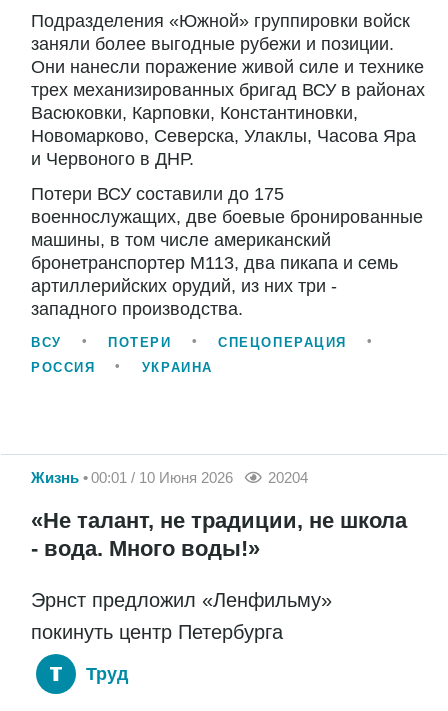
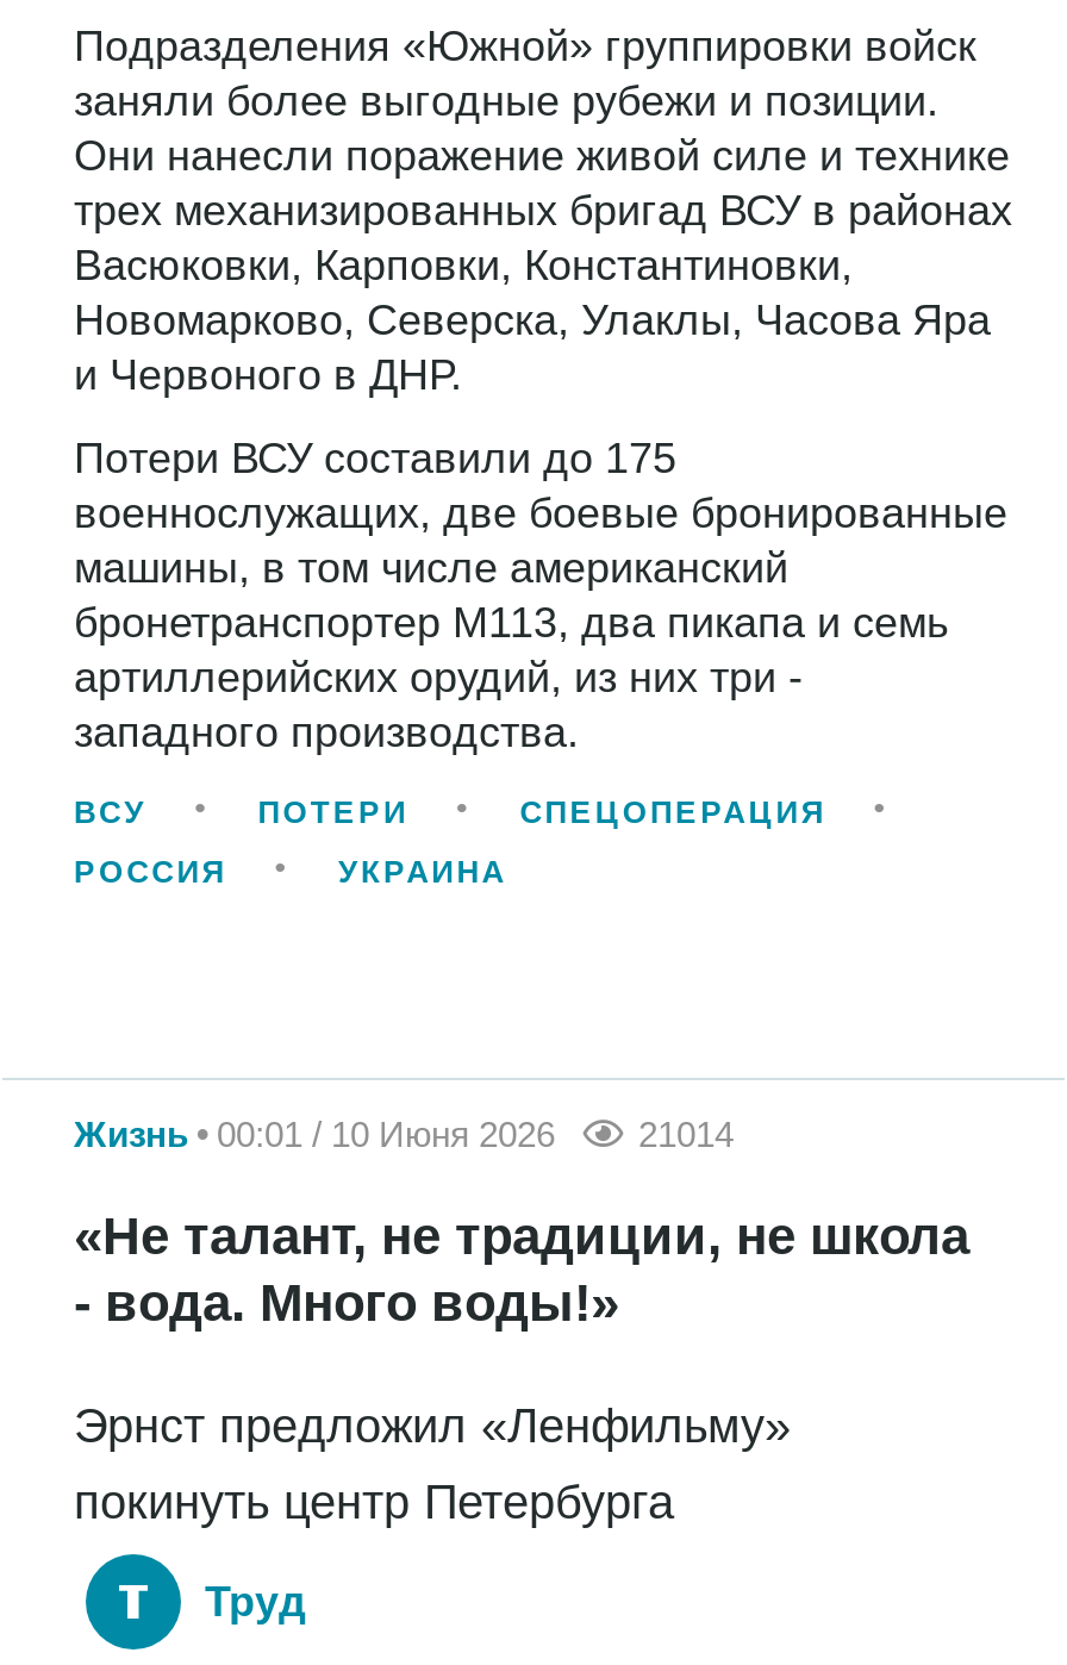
- 20204
+ 21014
